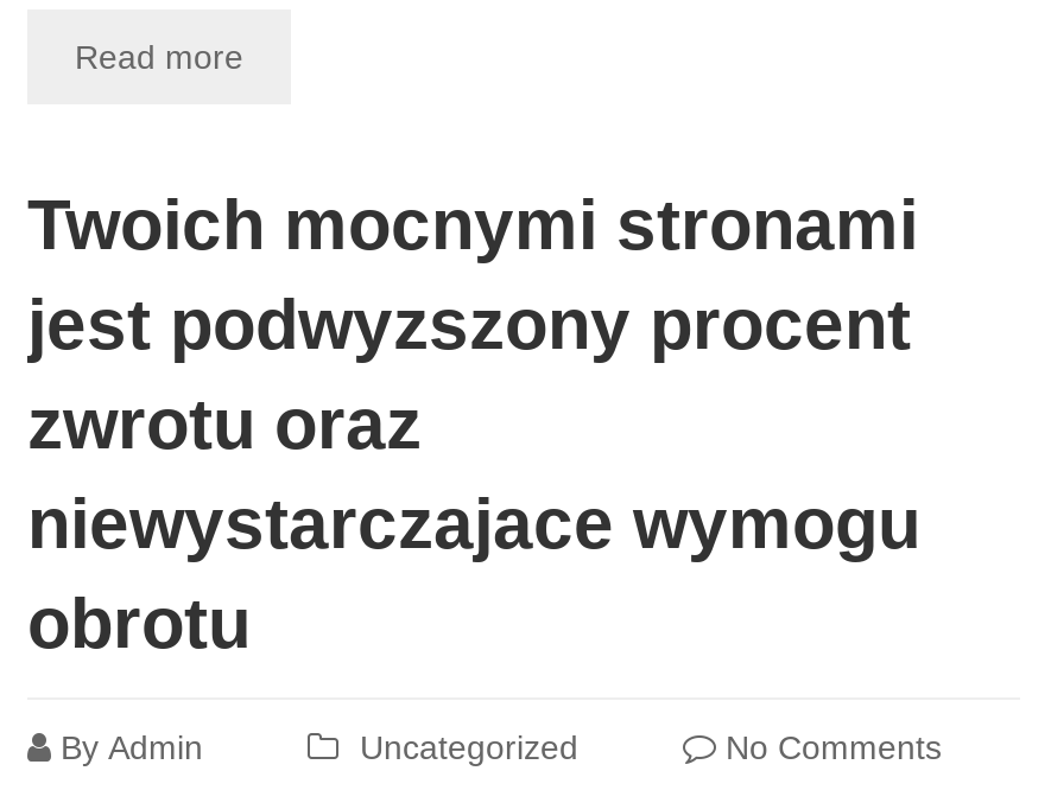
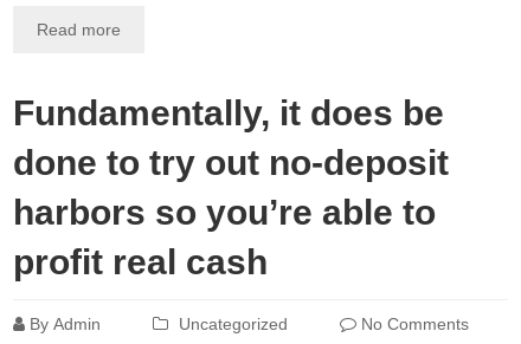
- Twoich mocnymi stronami
- jest podwyzszony procent
- zwrotu oraz
- niewystarczajace wymogu
- obrotu
+ Fundamentally, it does be
+ done to try out no-deposit
+ harbors so you’re able to
+ profit real cash
